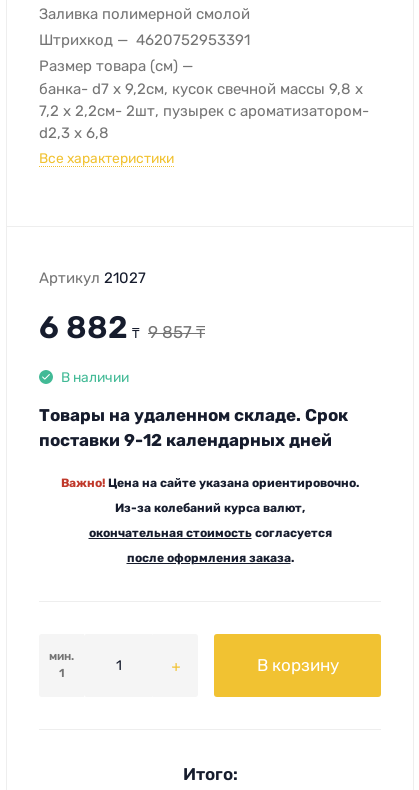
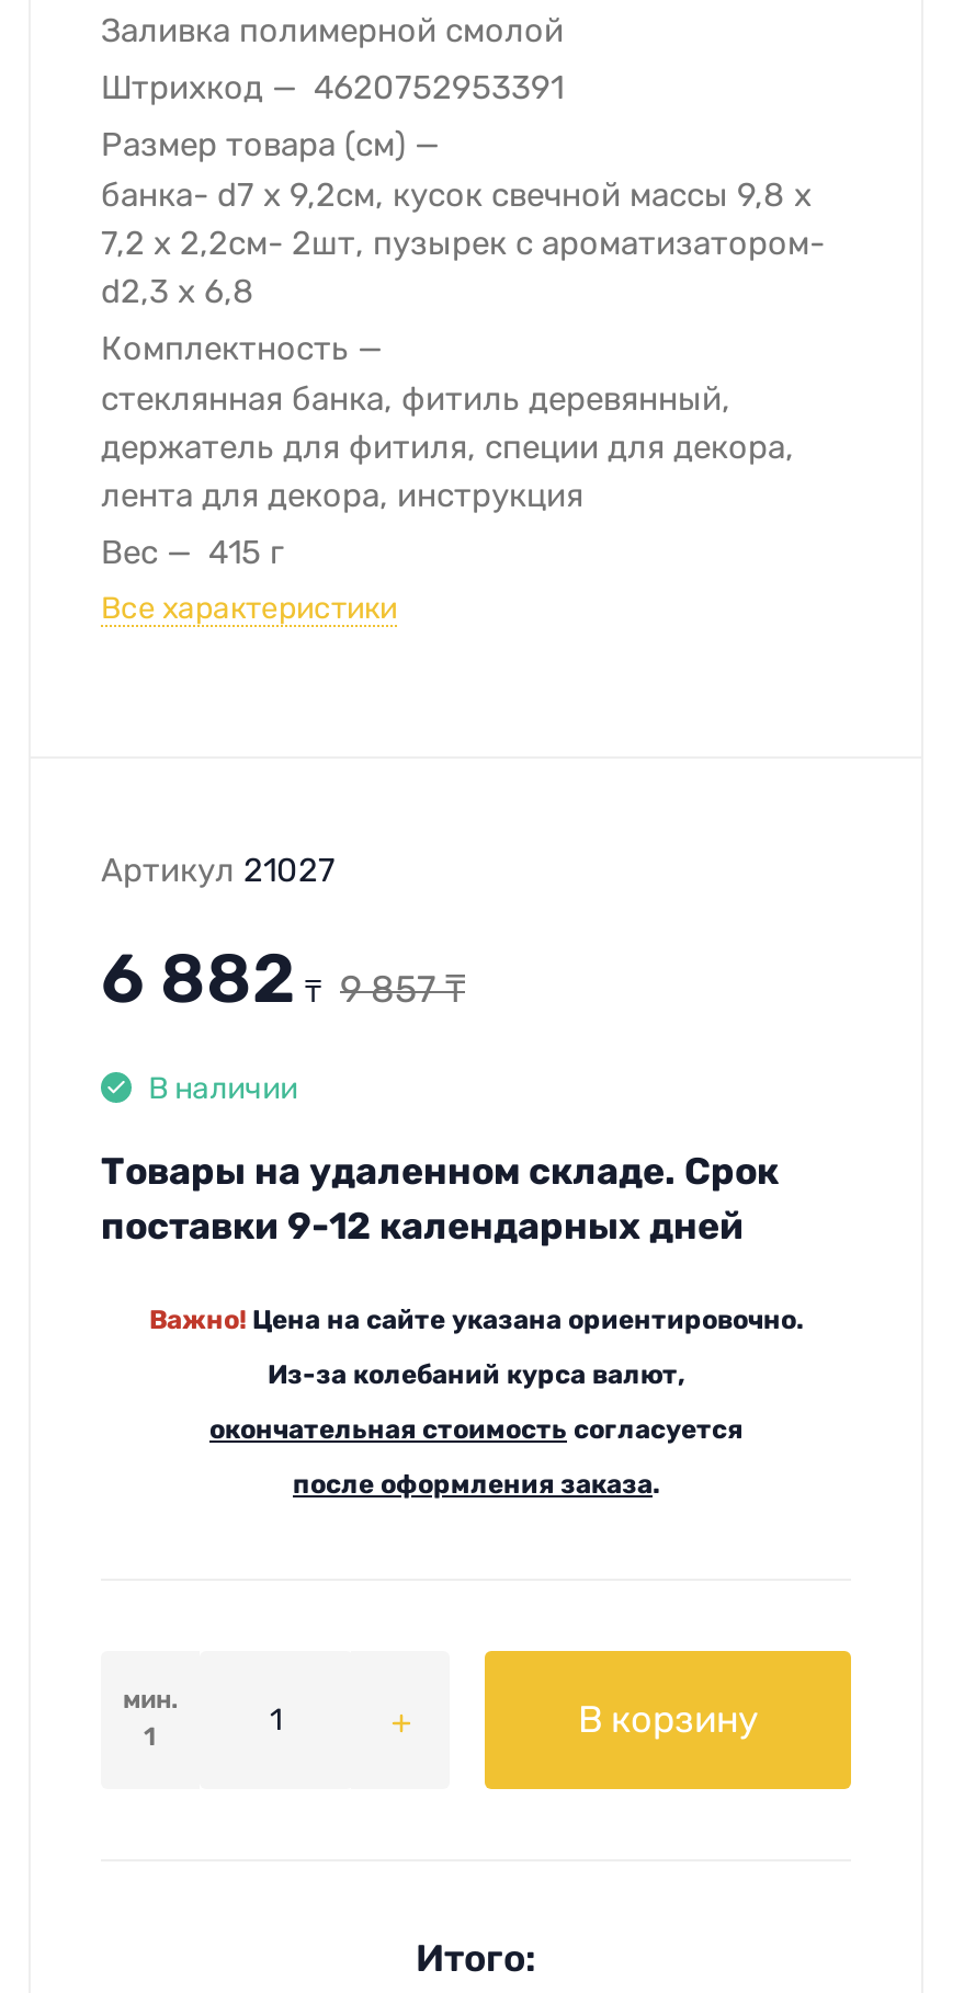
+ Комплектность
+ стеклянная банка, фитиль деревянный,
+ держатель для фитиля, специи для декора,
+ лента для декора, инструкция
+ Вес
+ 415 г
